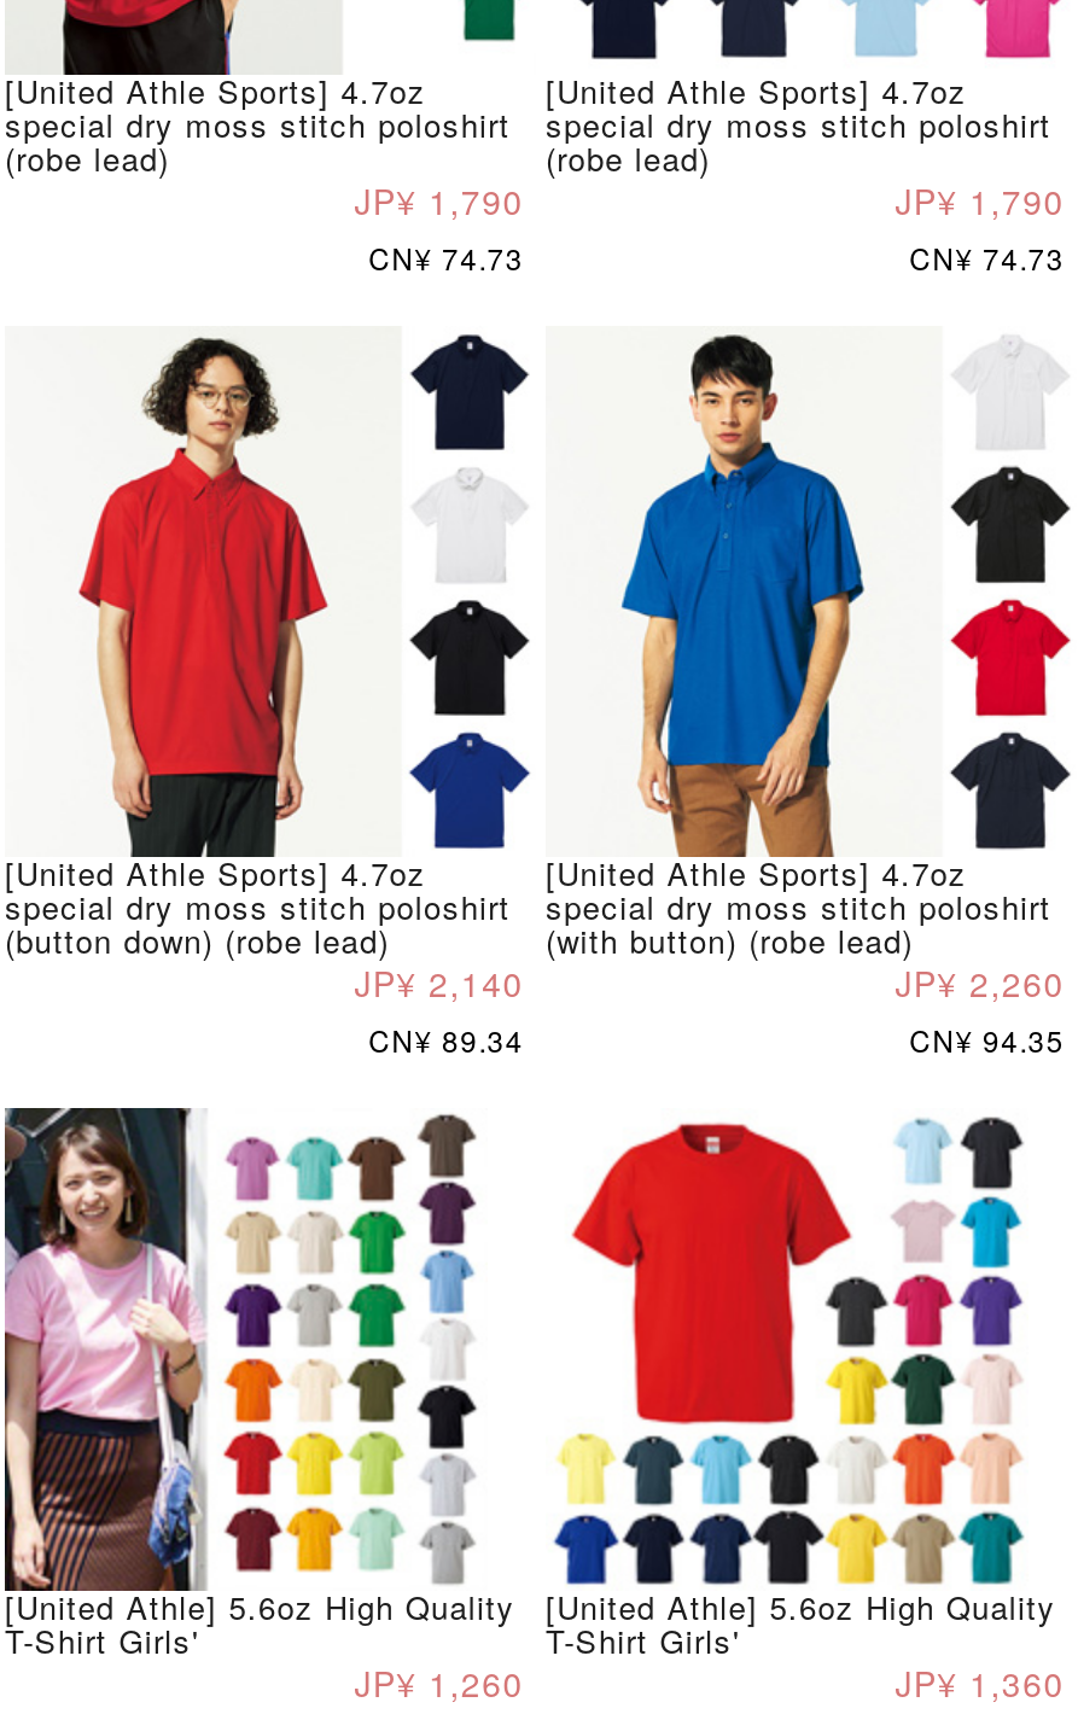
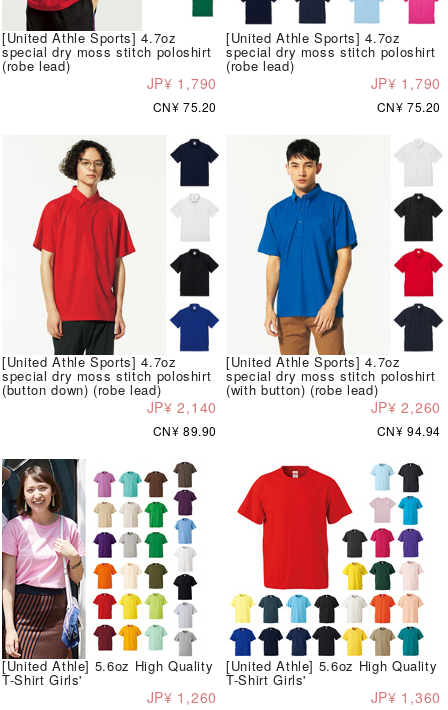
- CN¥ 74.73
+ CN¥ 75.20

- CN¥ 74.73
+ CN¥ 75.20

- CN¥ 89.34
+ CN¥ 89.90

- CN¥ 94.35
+ CN¥ 94.94
